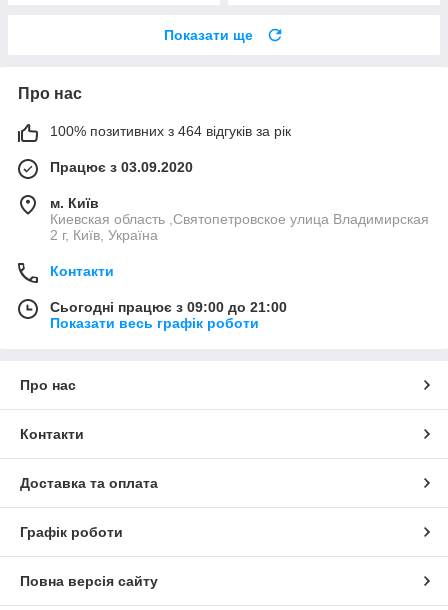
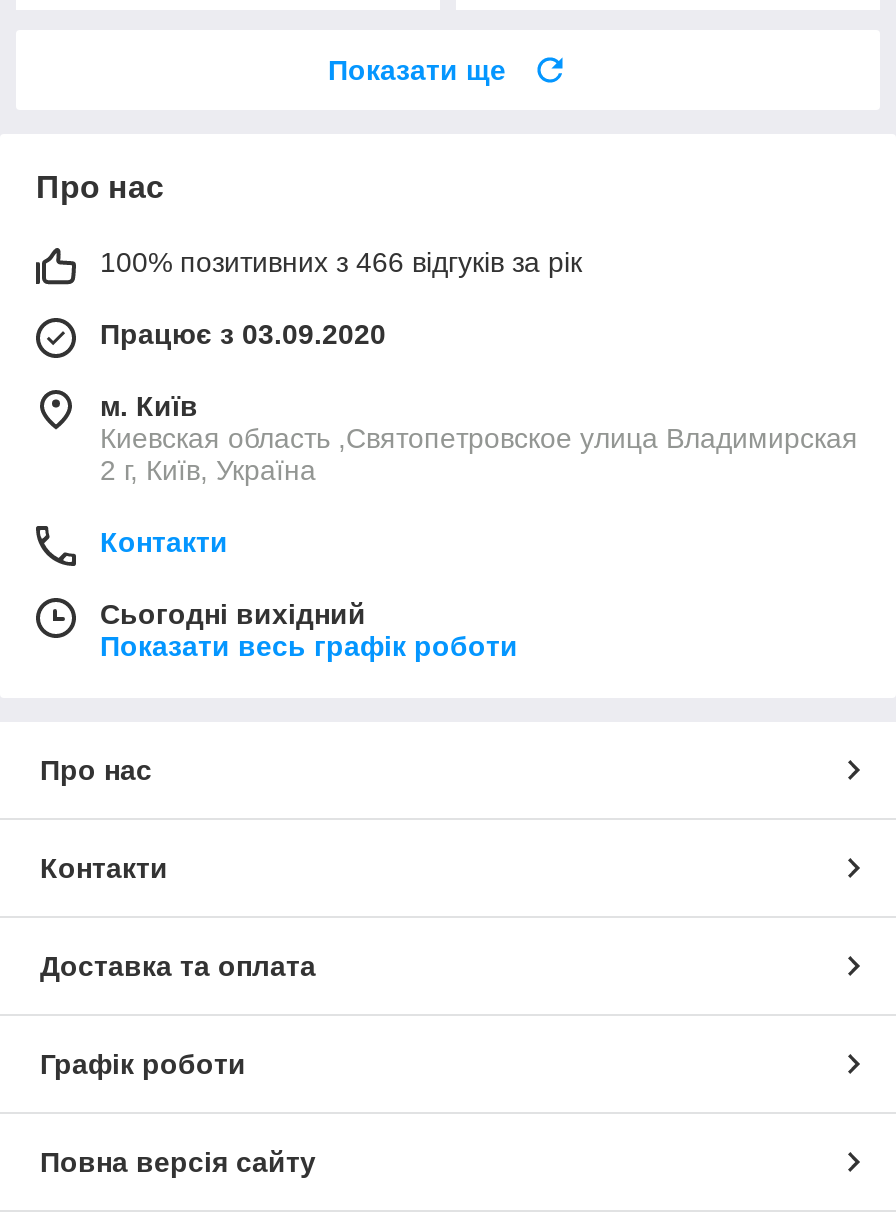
- 100% позитивних з 464 відгуків за рік
+ 100% позитивних з 466 відгуків за рік

- Сьогодні працює з 09:00 до 21:00
+ Сьогодні вихідний
